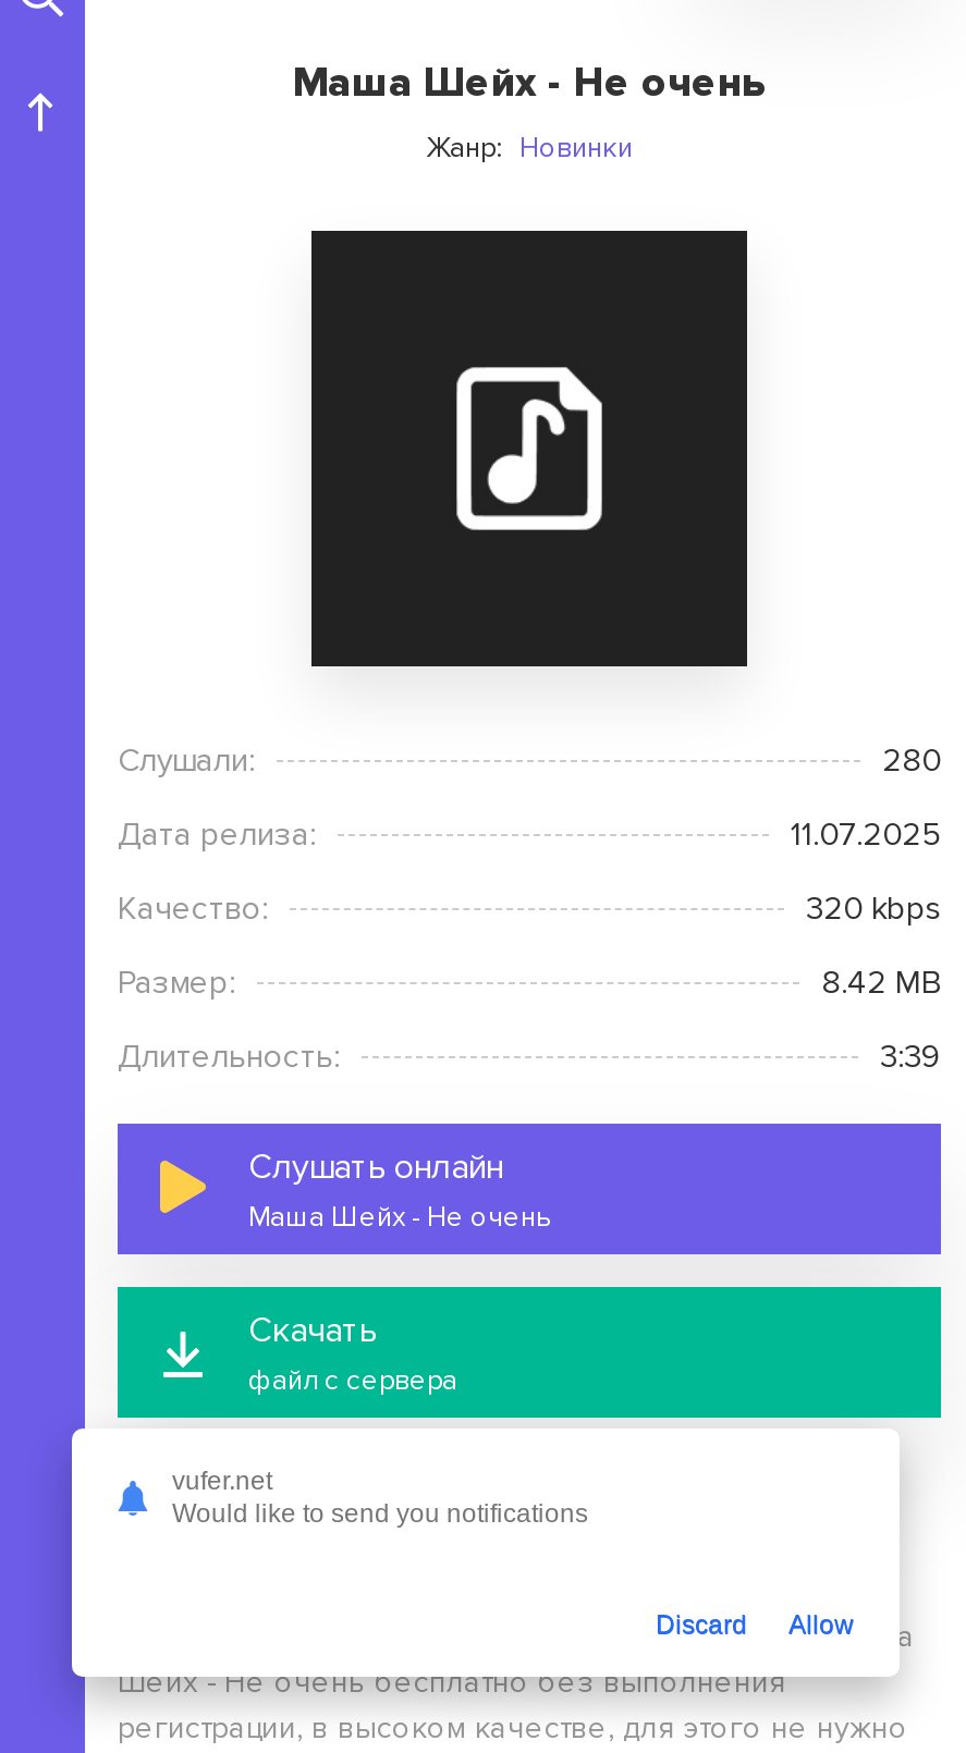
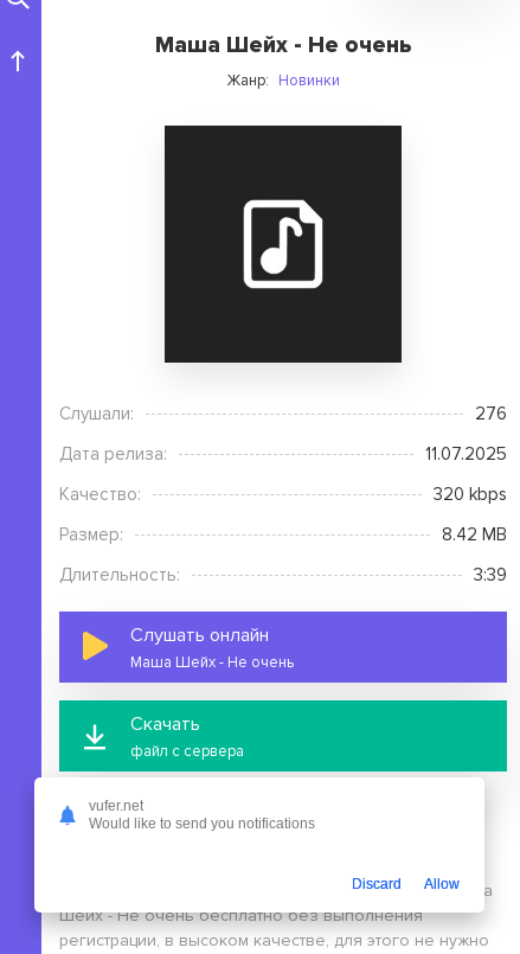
- 280
+ 276
